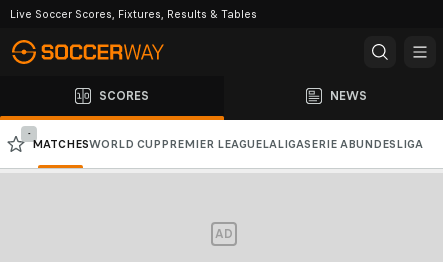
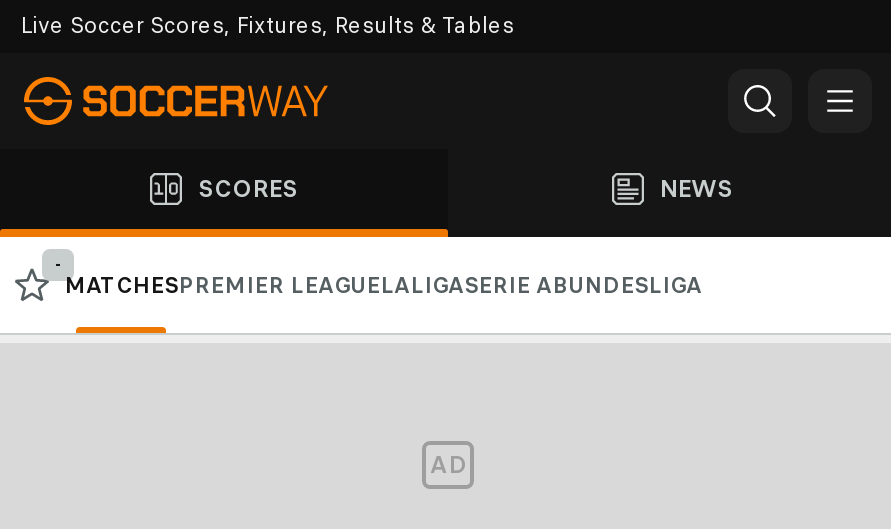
- MATCHESWORLD CUP PREMIER LEAGUELALIGASERIE A BUNDESLIGA
+ MATCHESPREMIER LEAGUELALIGASERIE ABUNDESLIGA
